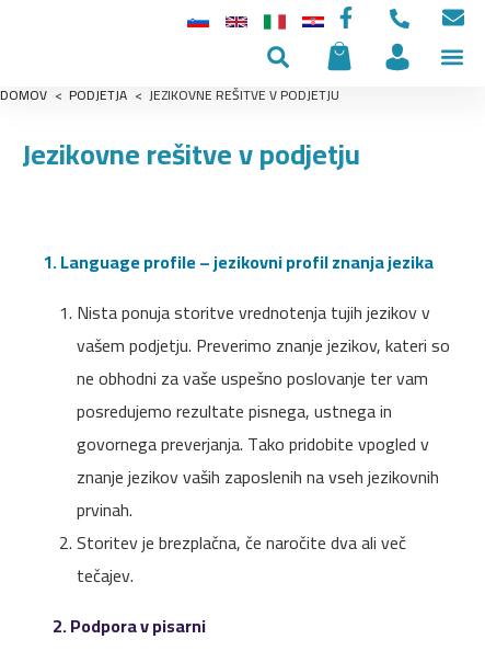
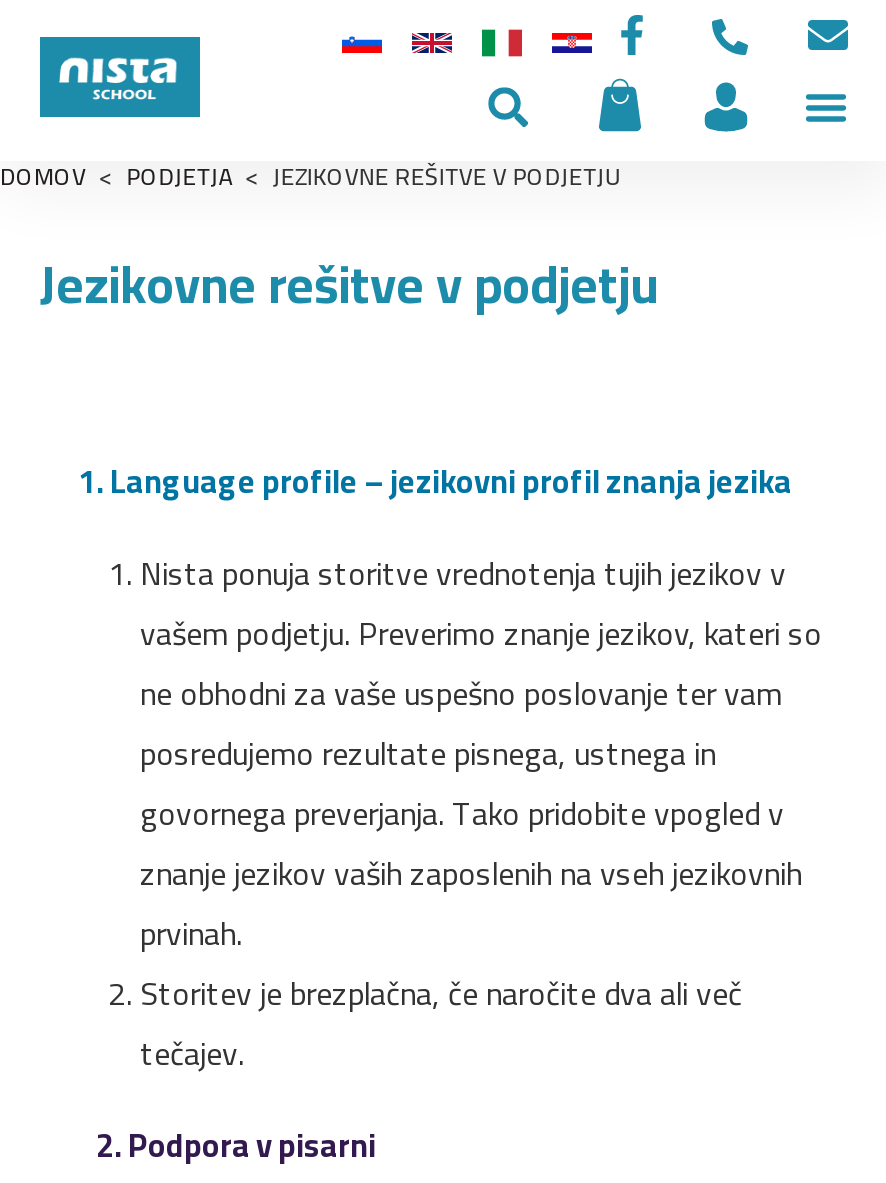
+ [image]
